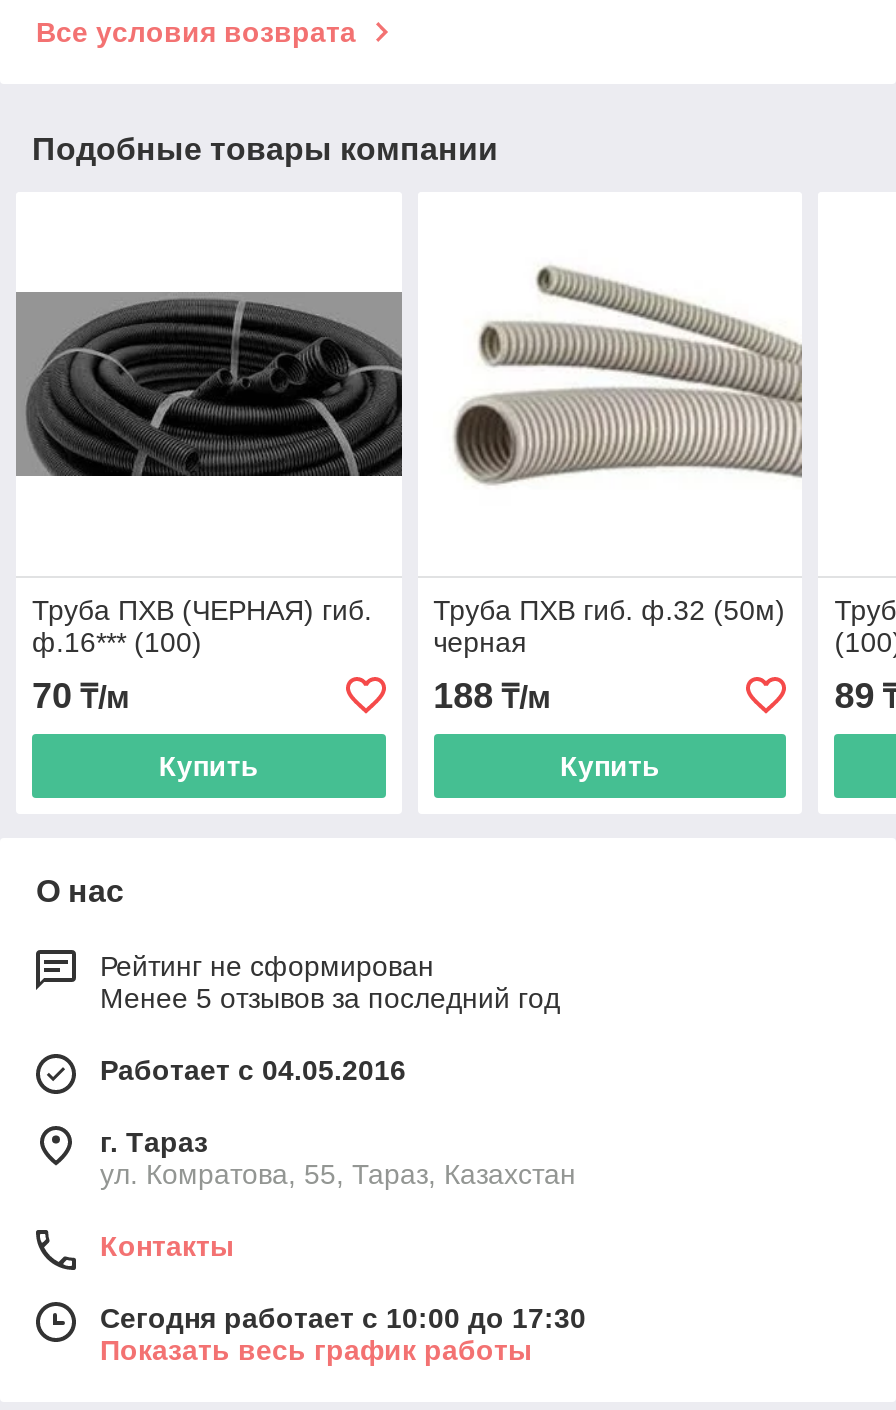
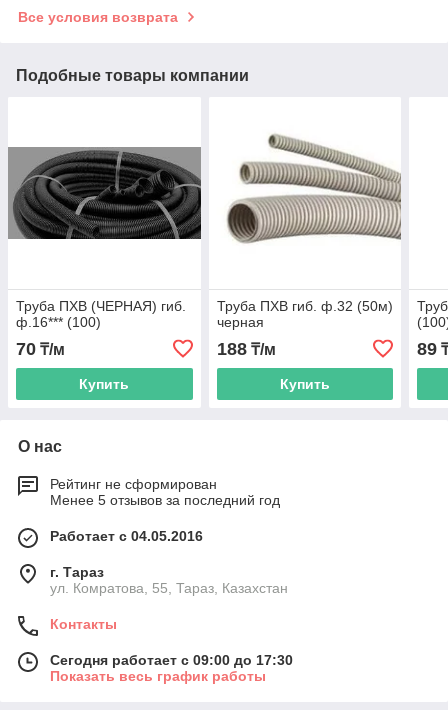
- Сегодня работает с 10:00 до 17:30
+ Сегодня работает с 09:00 до 17:30
